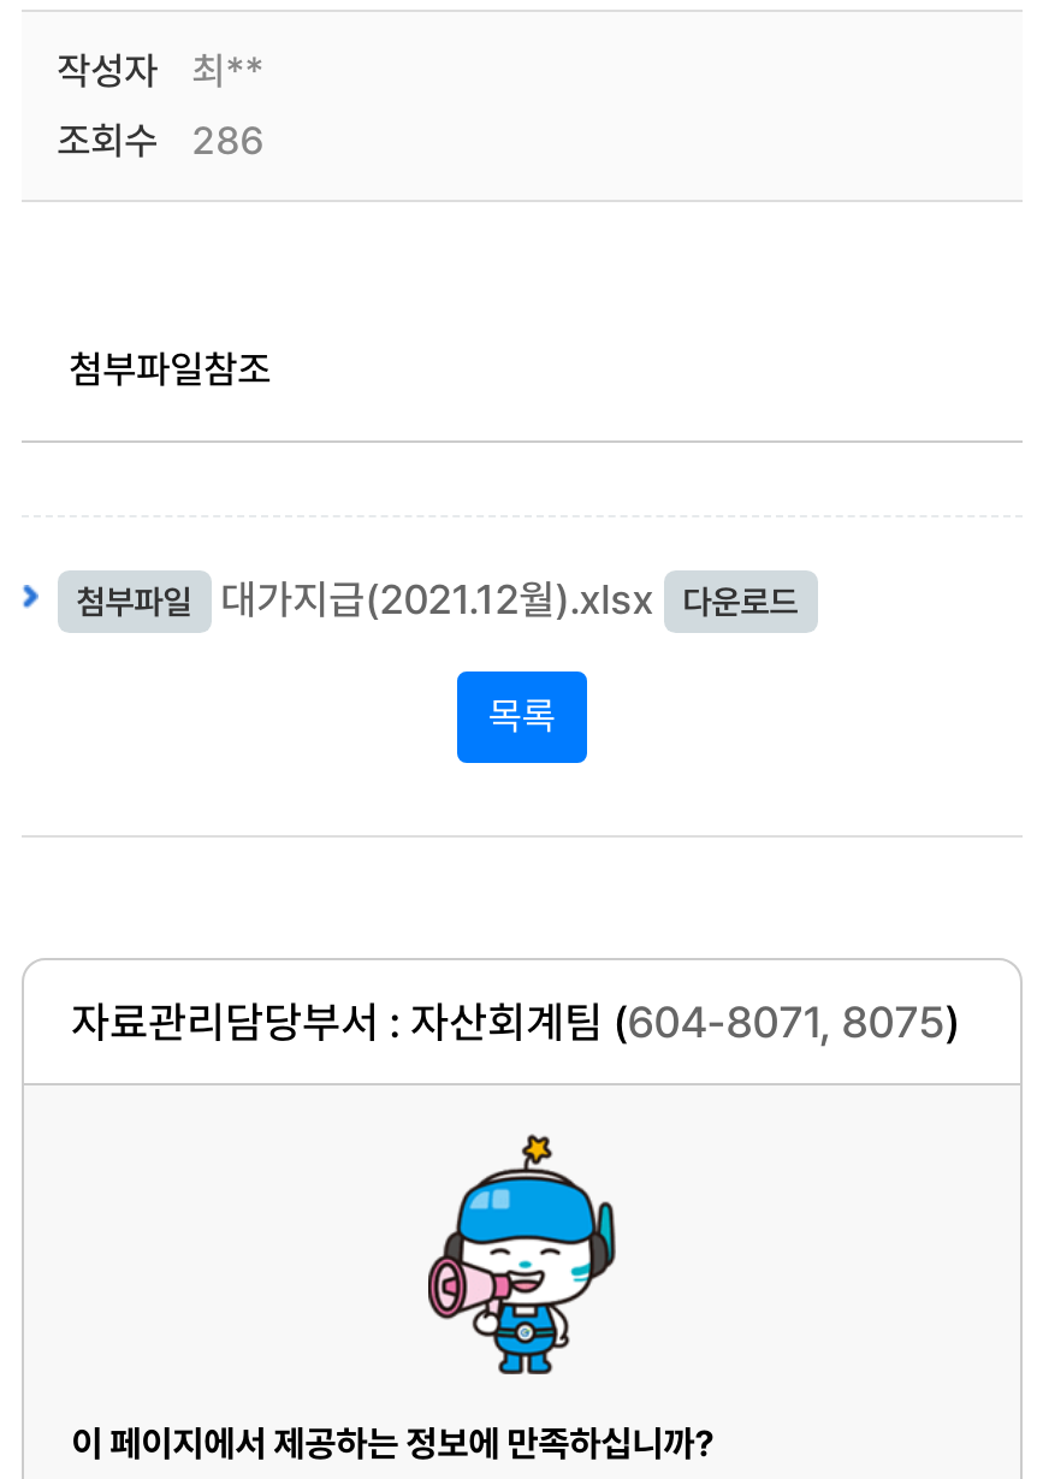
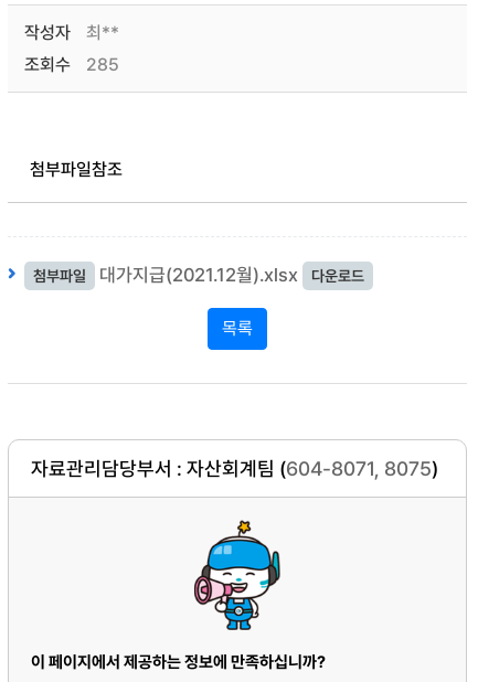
- 조회수 286
+ 조회수 285
